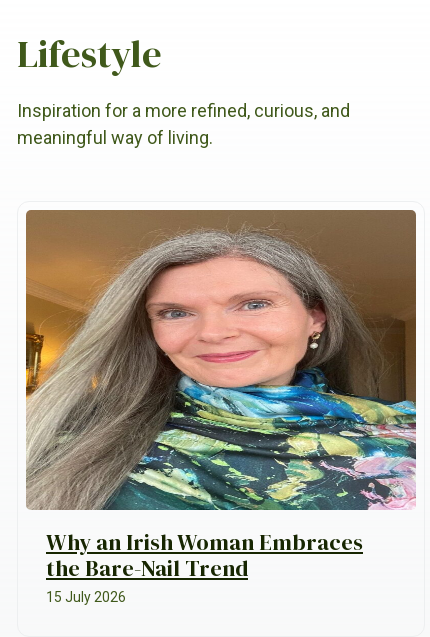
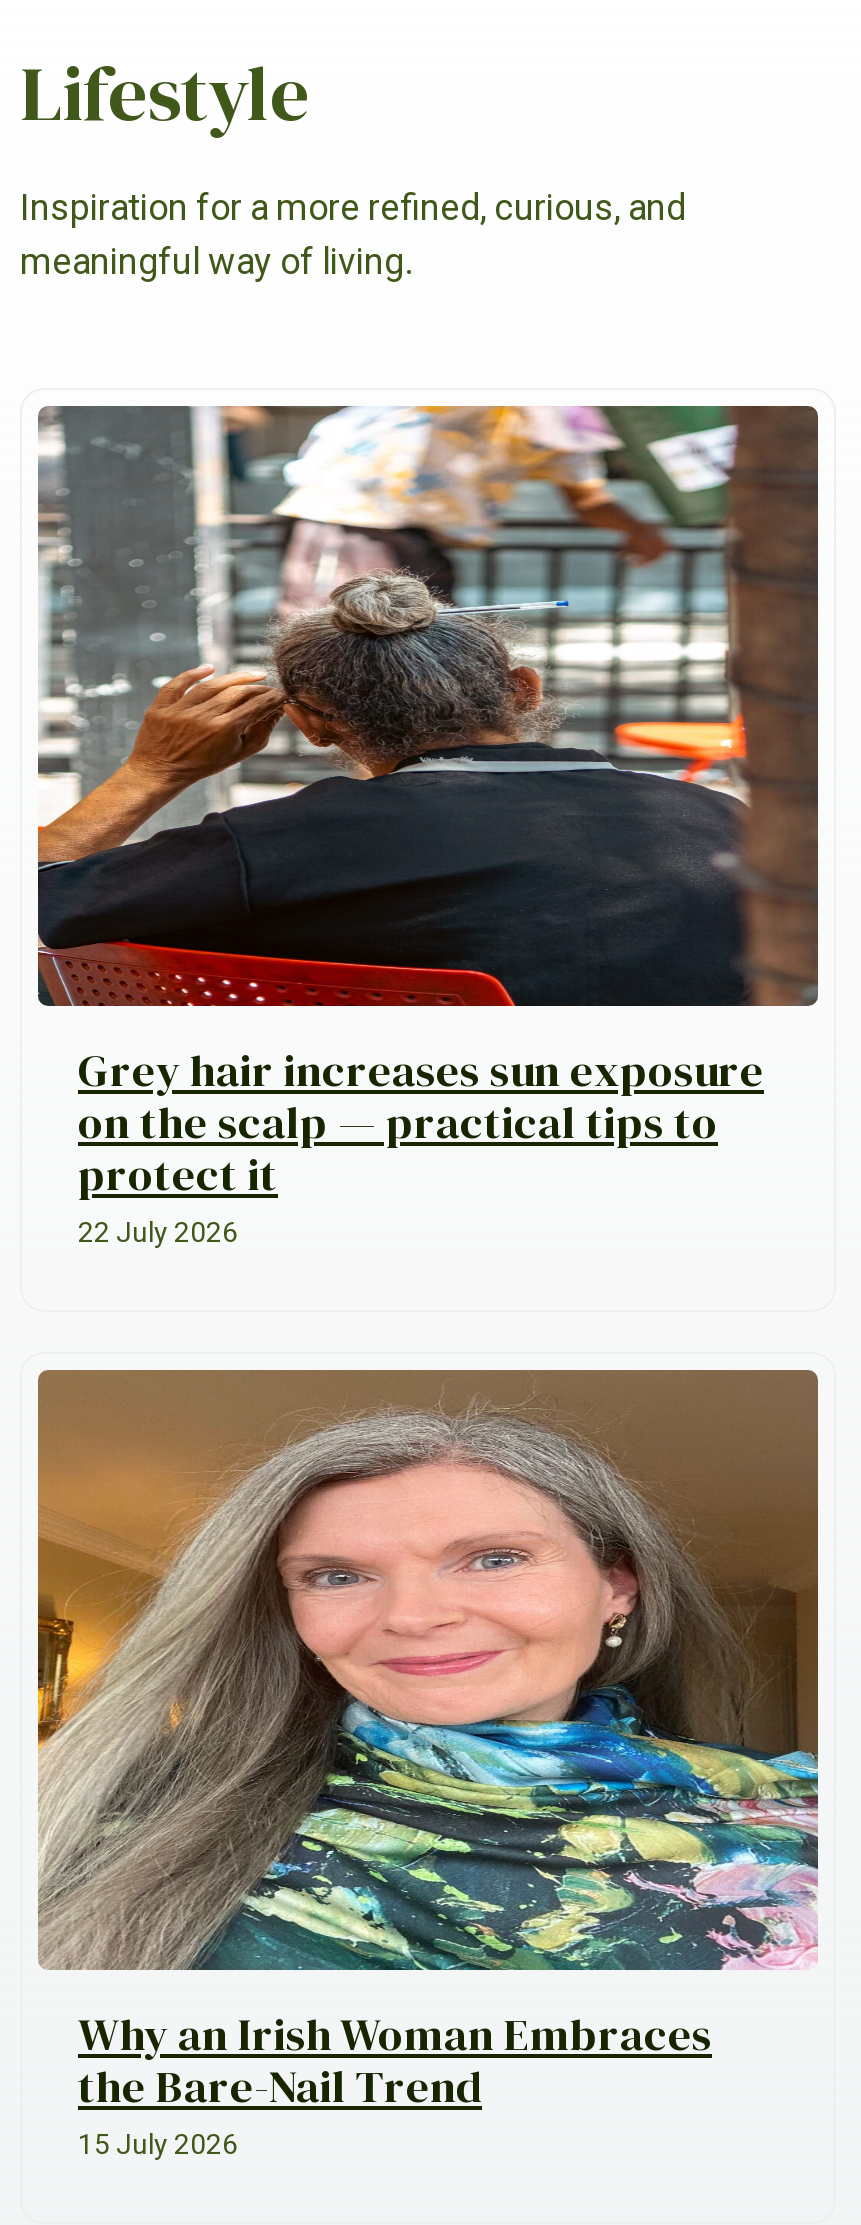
+ [image]
+ Grey hair increases sun exposure
+ on the scalp — practical tips to
+ protect it
+ 22 July 2026
